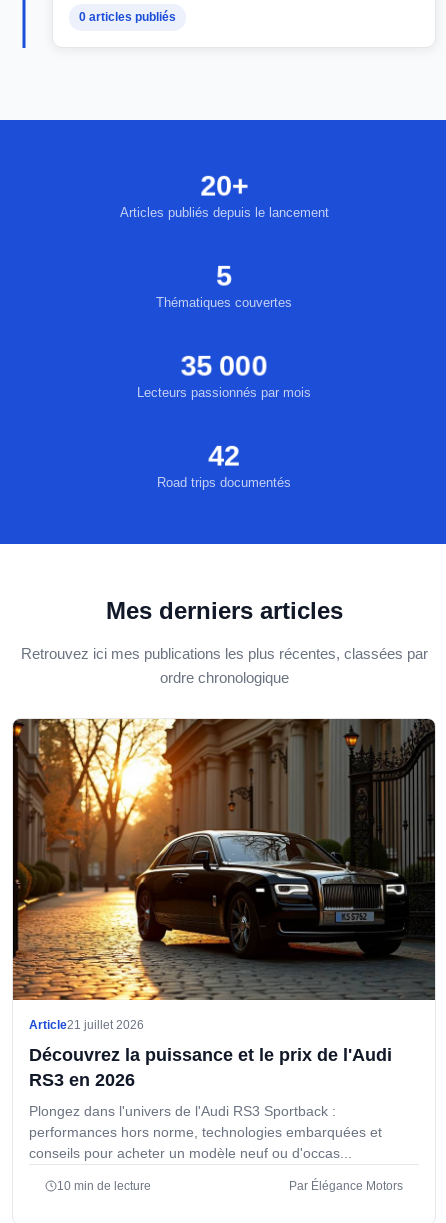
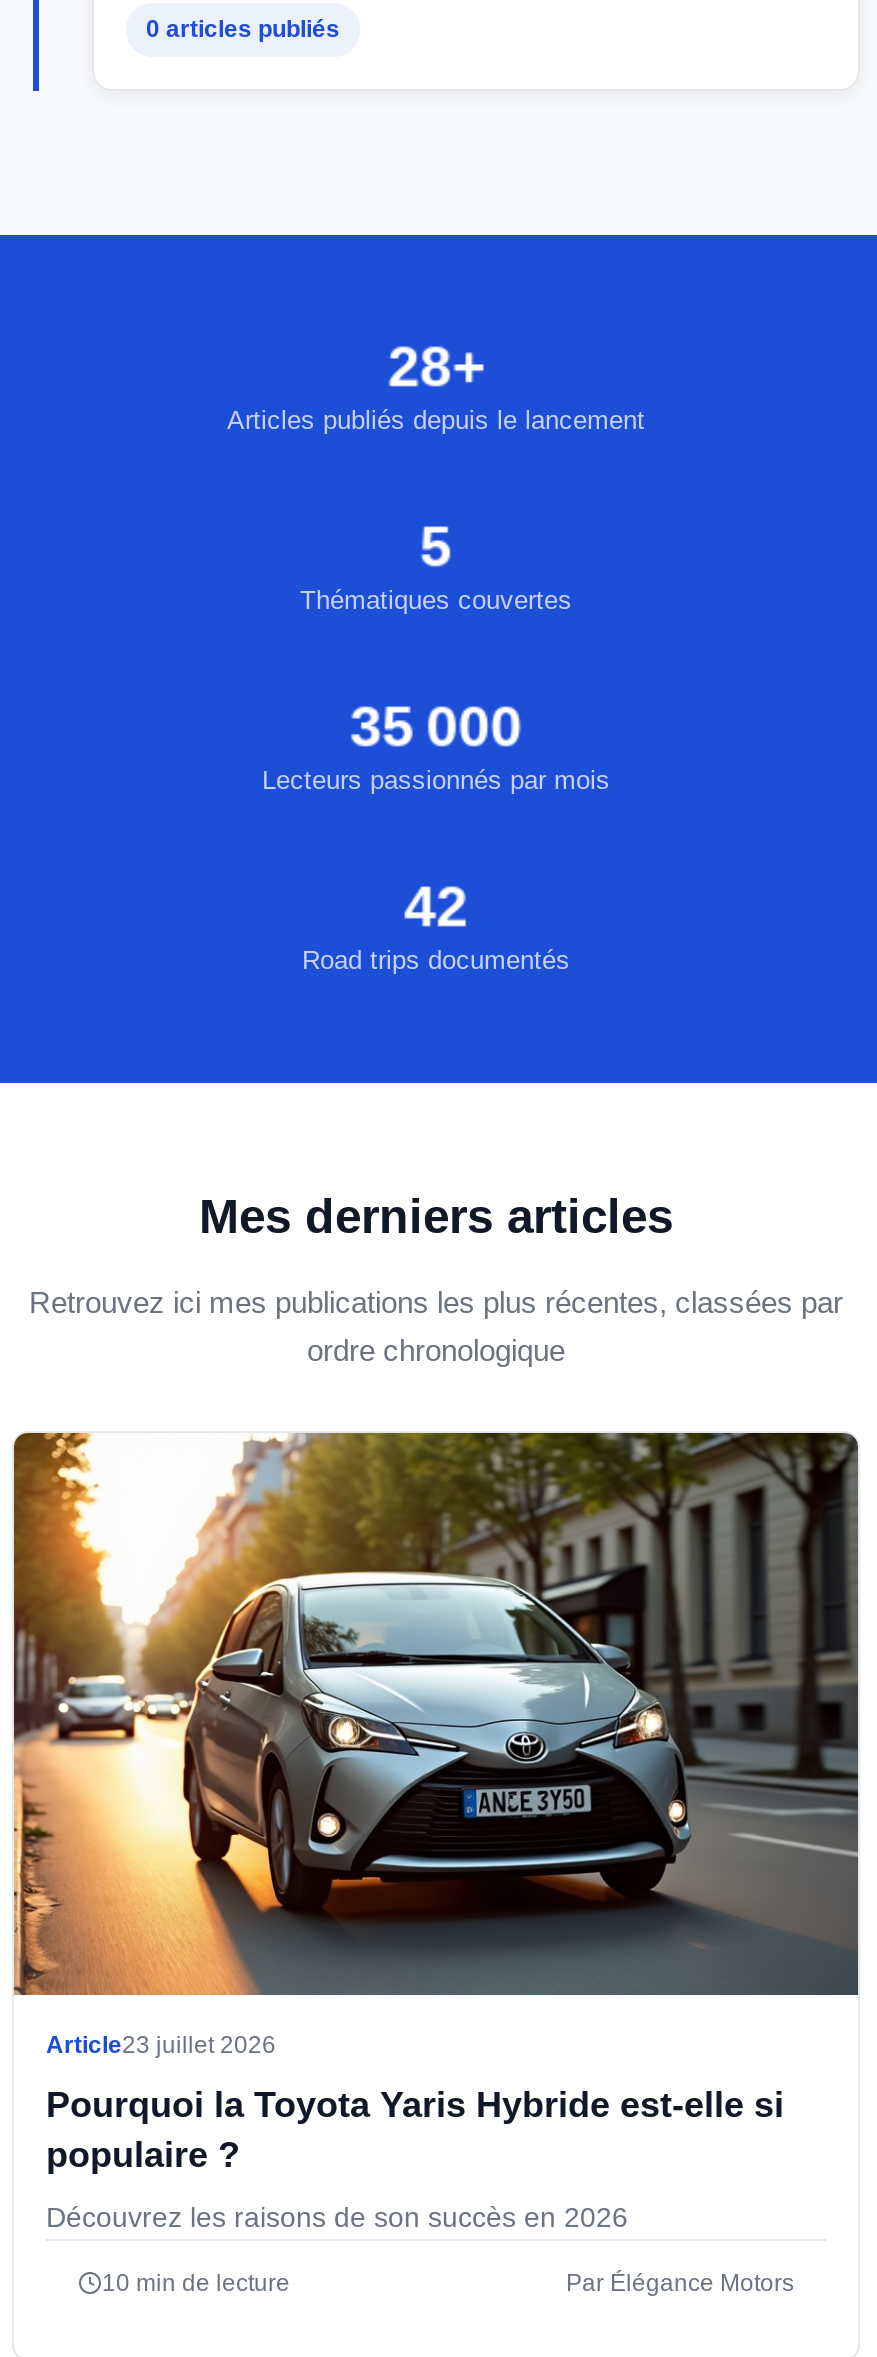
- 20+
+ 28+

- [image]
- Article21 juillet 2026
+ [image]
+ Article23 juillet 2026

- Découvrez la puissance et le prix de l'Audi
- RS3 en 2026
+ Pourquoi la Toyota Yaris Hybride est-elle si
+ populaire ?

- Plongez dans l'univers de l'Audi RS3 Sportback :
- performances hors norme, technologies embarquées et
- conseils pour acheter un modèle neuf ou d'occas...
+ Découvrez les raisons de son succès en 2026
